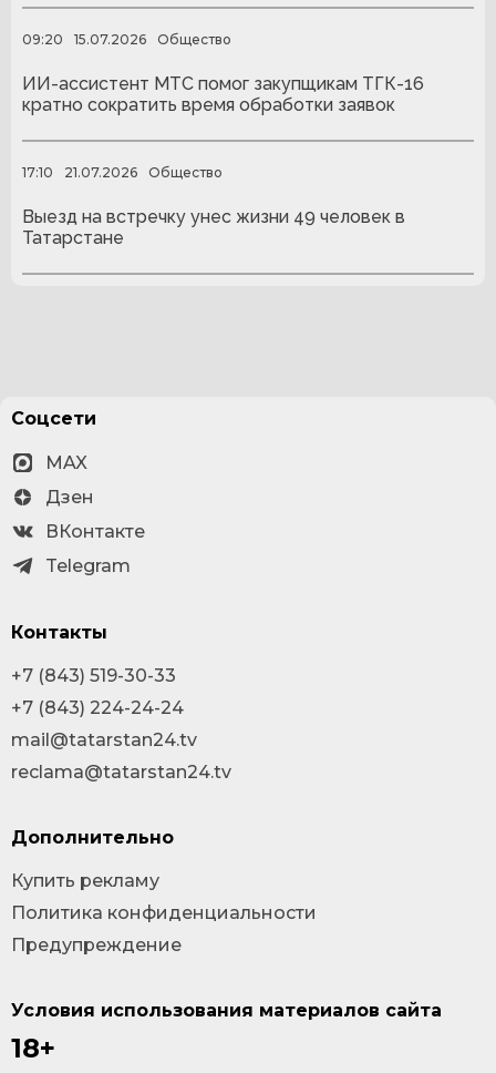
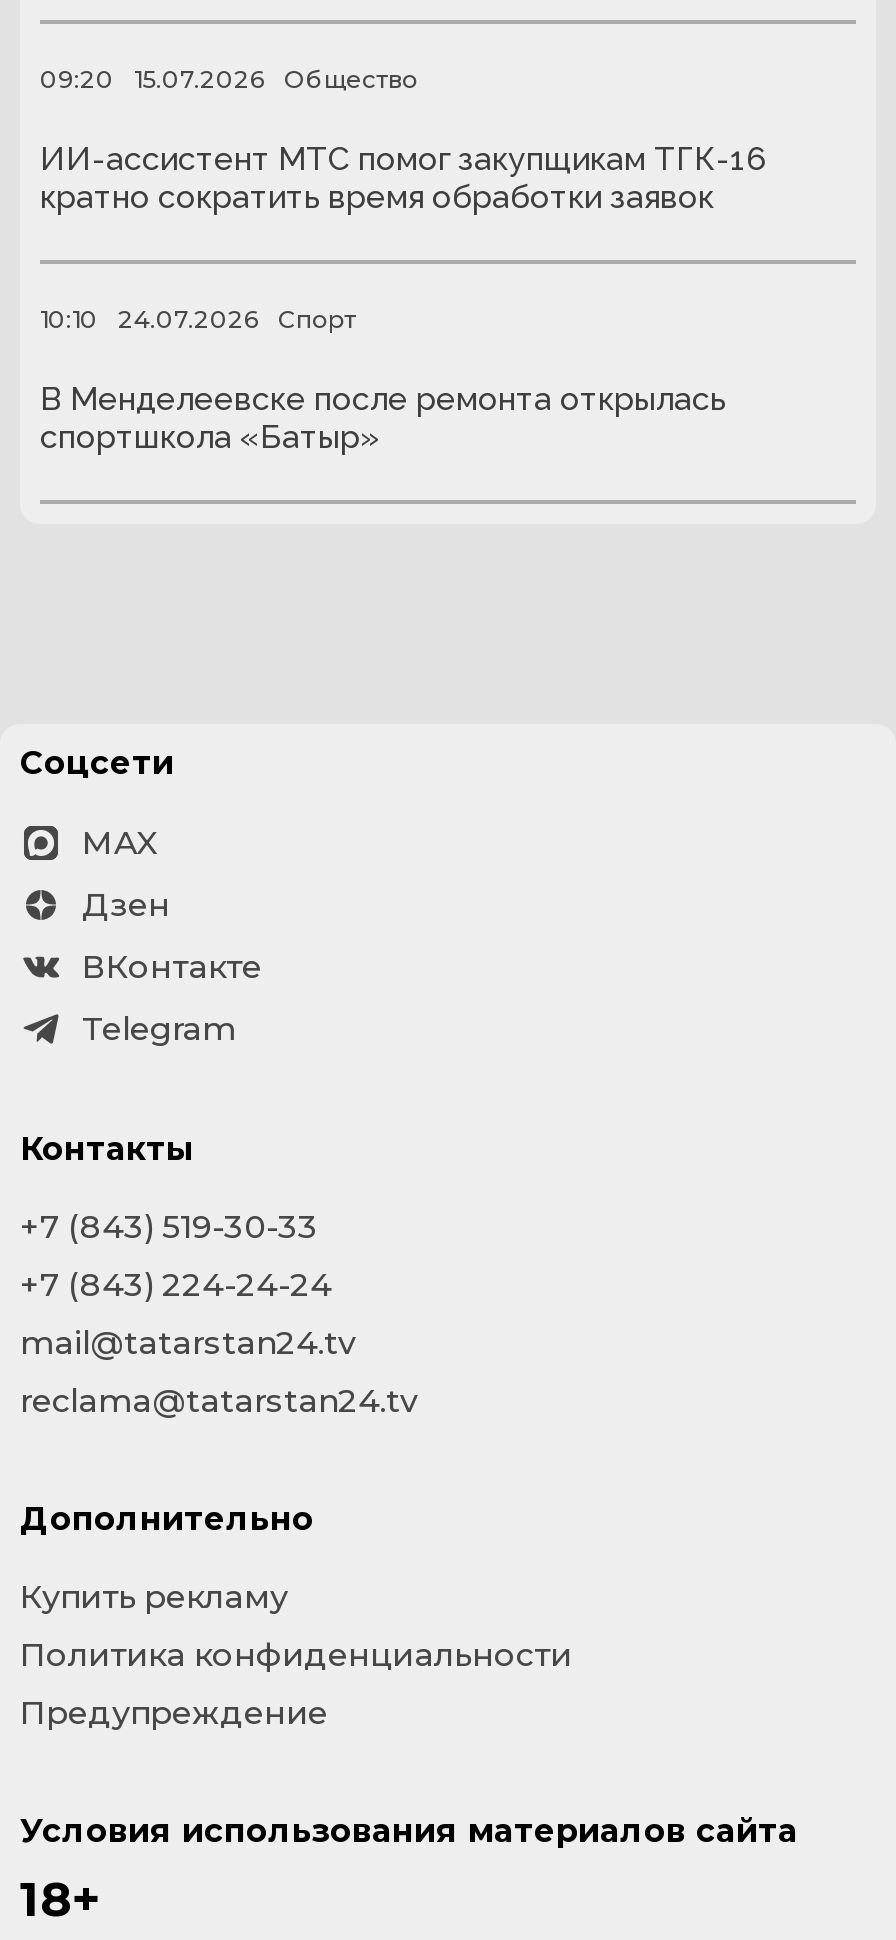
- 17:10
- 21.07.2026
- Общество
+ 10:10
+ 24.07.2026
+ Спорт

- Выезд на встречку унес жизни 49 человек в
- Татарстане
+ В Менделеевске после ремонта открылась
+ спортшкола «Батыр»
